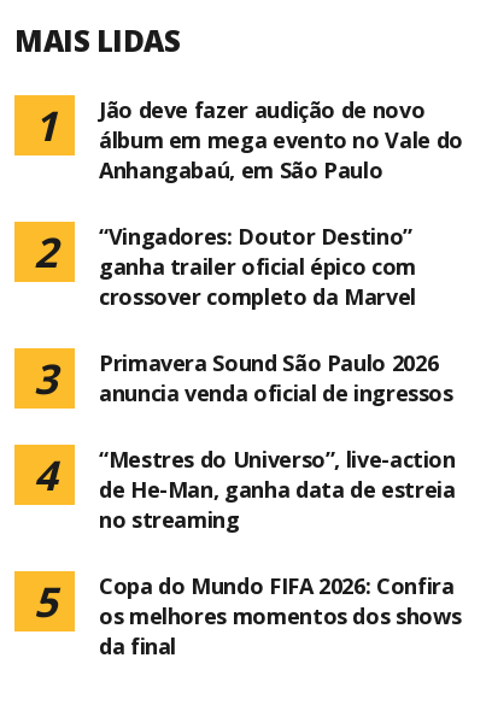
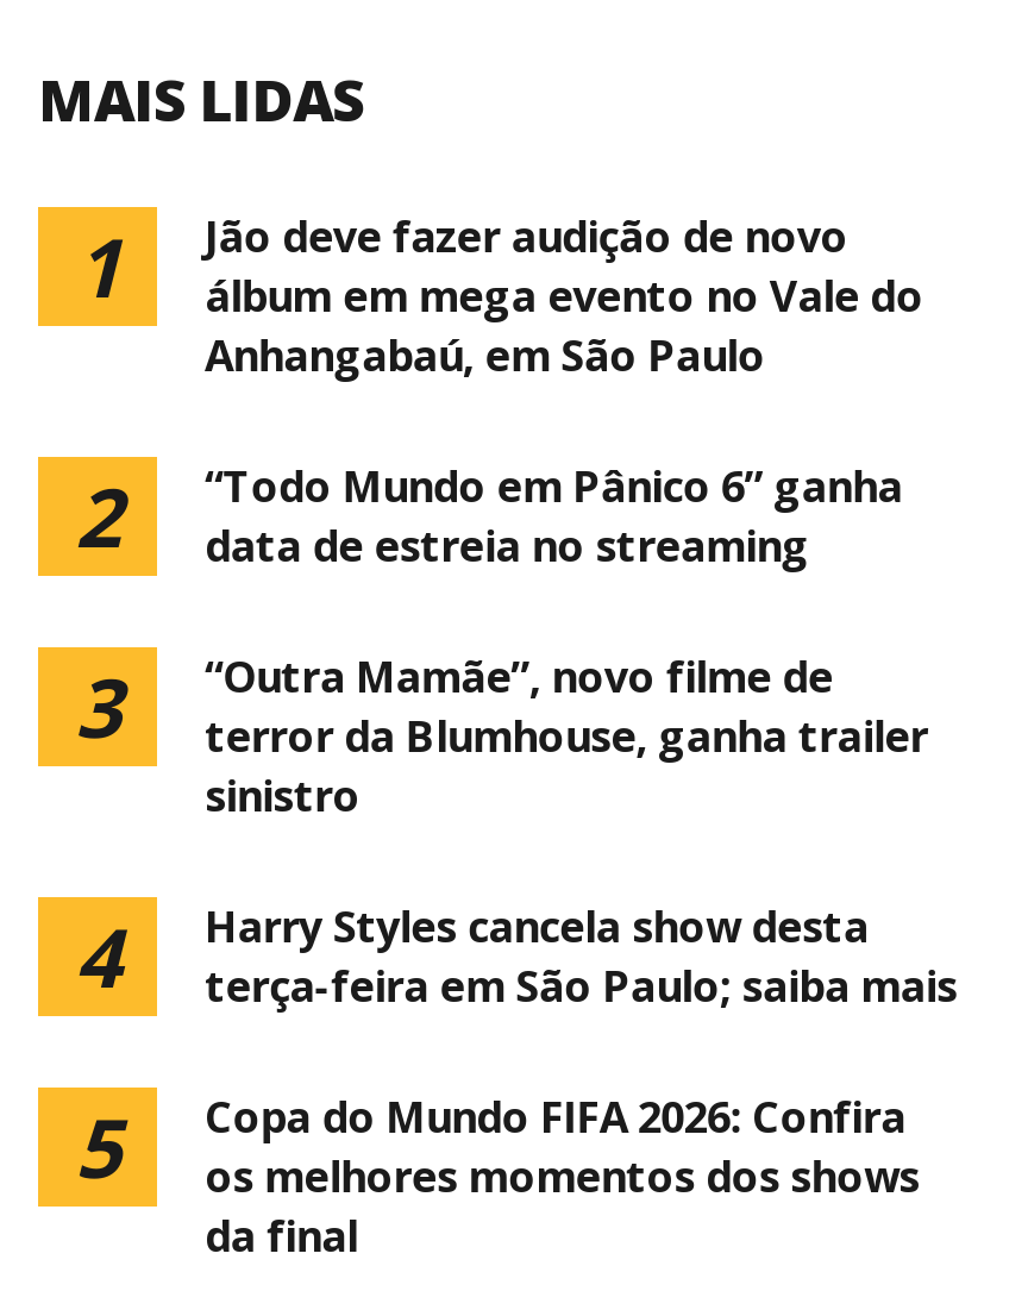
- “Vingadores: Doutor Destino”
- ganha trailer oficial épico com
- crossover completo da Marvel
+ “Todo Mundo em Pânico 6” ganha
+ data de estreia no streaming

- Primavera Sound São Paulo 2026
- anuncia venda oficial de ingressos
+ “Outra Mamãe”, novo filme de
+ terror da Blumhouse, ganha trailer
+ sinistro

- “Mestres do Universo”, live-action
- de He-Man, ganha data de estreia
- no streaming
+ Harry Styles cancela show desta
+ terça-feira em São Paulo; saiba mais
